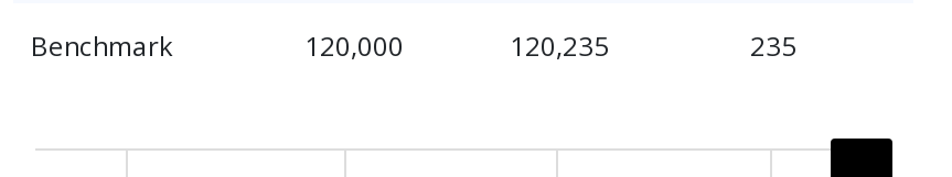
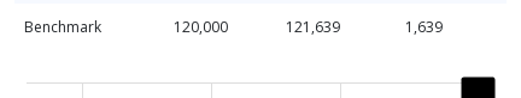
- 120,235
+ 121,639

- 235
+ 1,639
